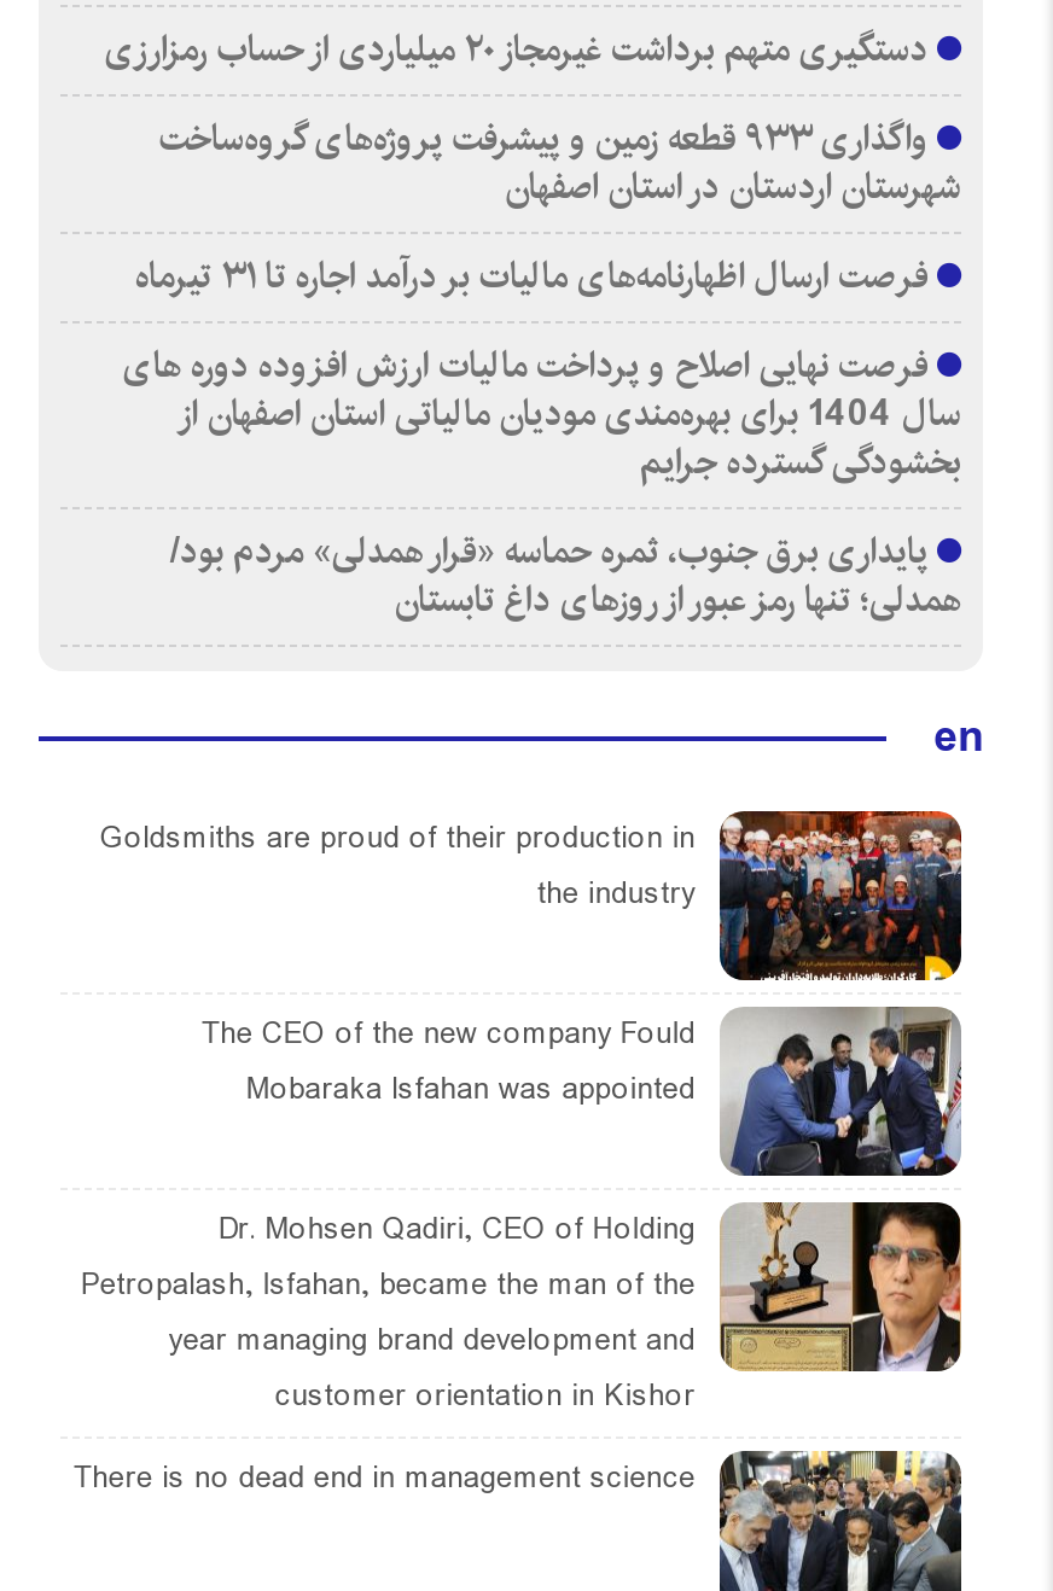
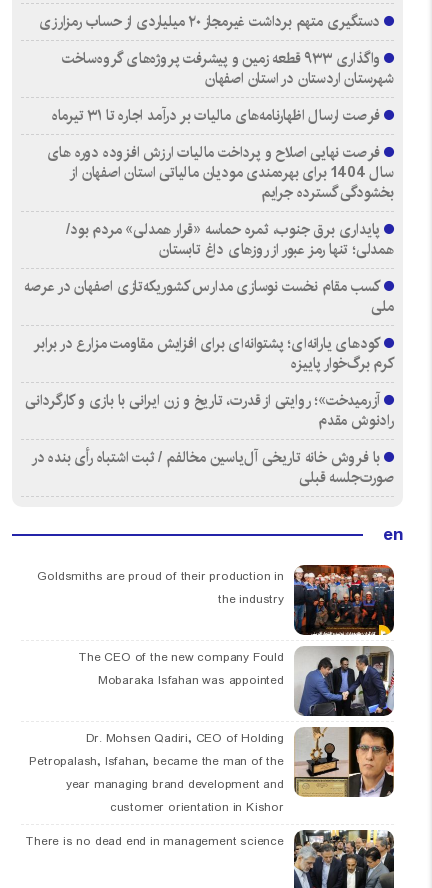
+ کسب مقام نخست نوسازی مدارس کشوریکه‌تازی اصفهان در عرصه
+ ملی
+ کودهای یارانه‌ای؛ پشتوانه‌ای برای افزایش مقاومت مزارع در برابر
+ کرم برگ‌خوار پاییزه
+ آزرمیدخت»؛ روایتی از قدرت، تاریخ و زن ایرانی با بازی و کارگردانی
+ رادنوش مقدم
+ با فروش خانه تاریخی آل‌یاسین مخالفم / ثبت اشتباه رأی بنده در
+ صورت‌جلسه قبلی
